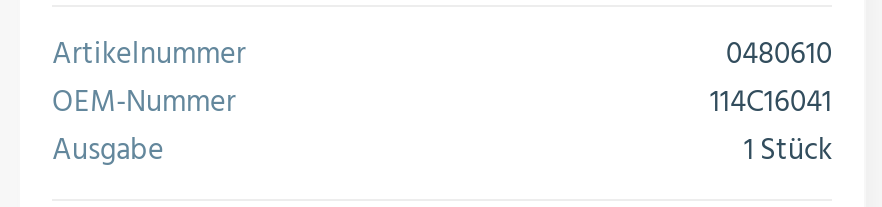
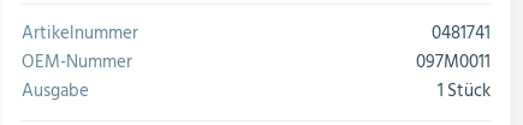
- 0480610
+ 0481741

- 114C16041
+ 097M0011
